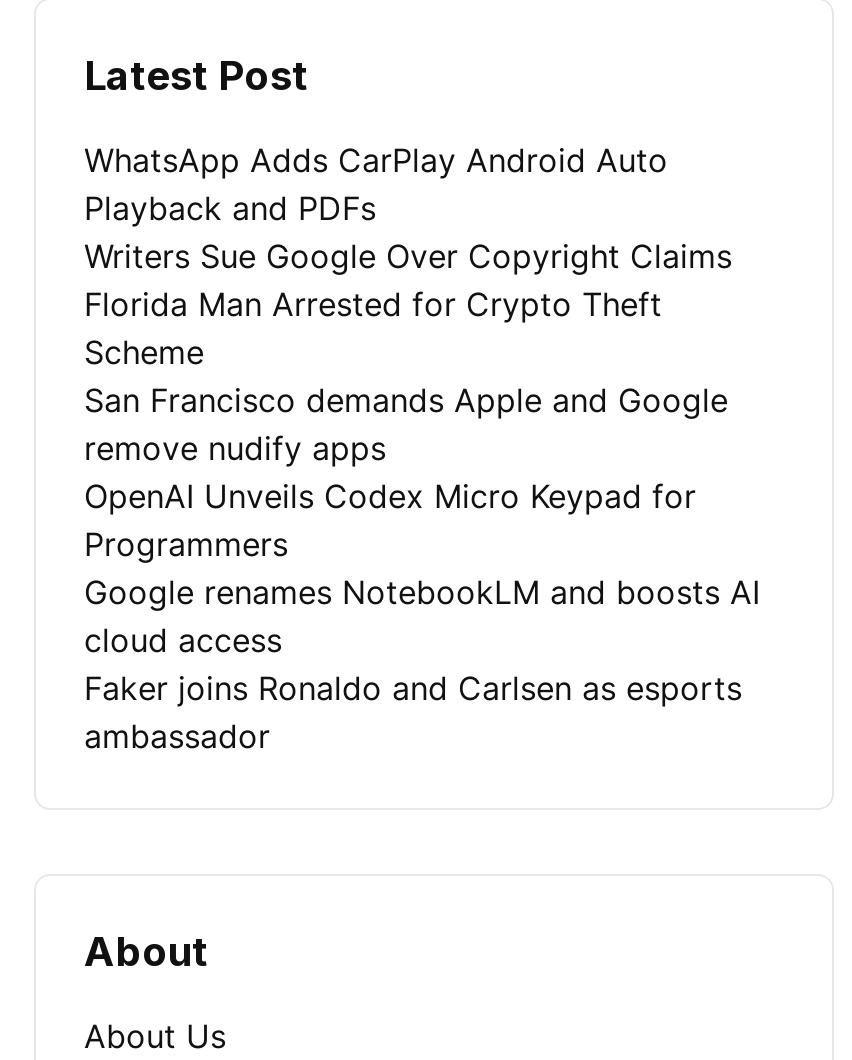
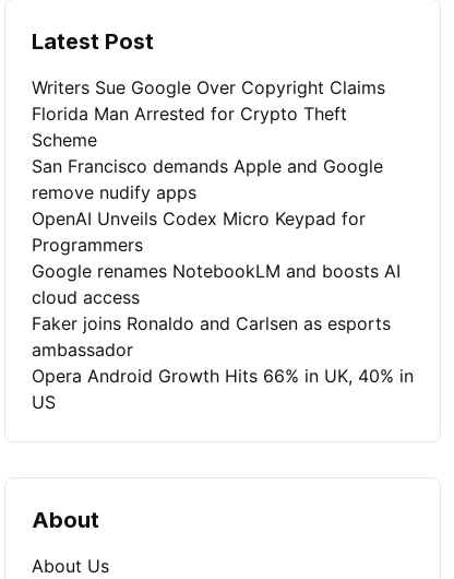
- WhatsApp Adds CarPlay Android Auto
- Playback and PDFs

moved up: Writers Sue Google Over Copyright Claims | Florida Man Arrested for Crypto Theft | Scheme | ... | Faker joins Ronaldo and Carlsen as esports | ambassador

+ Opera Android Growth Hits 66% in UK, 40% in
+ US
